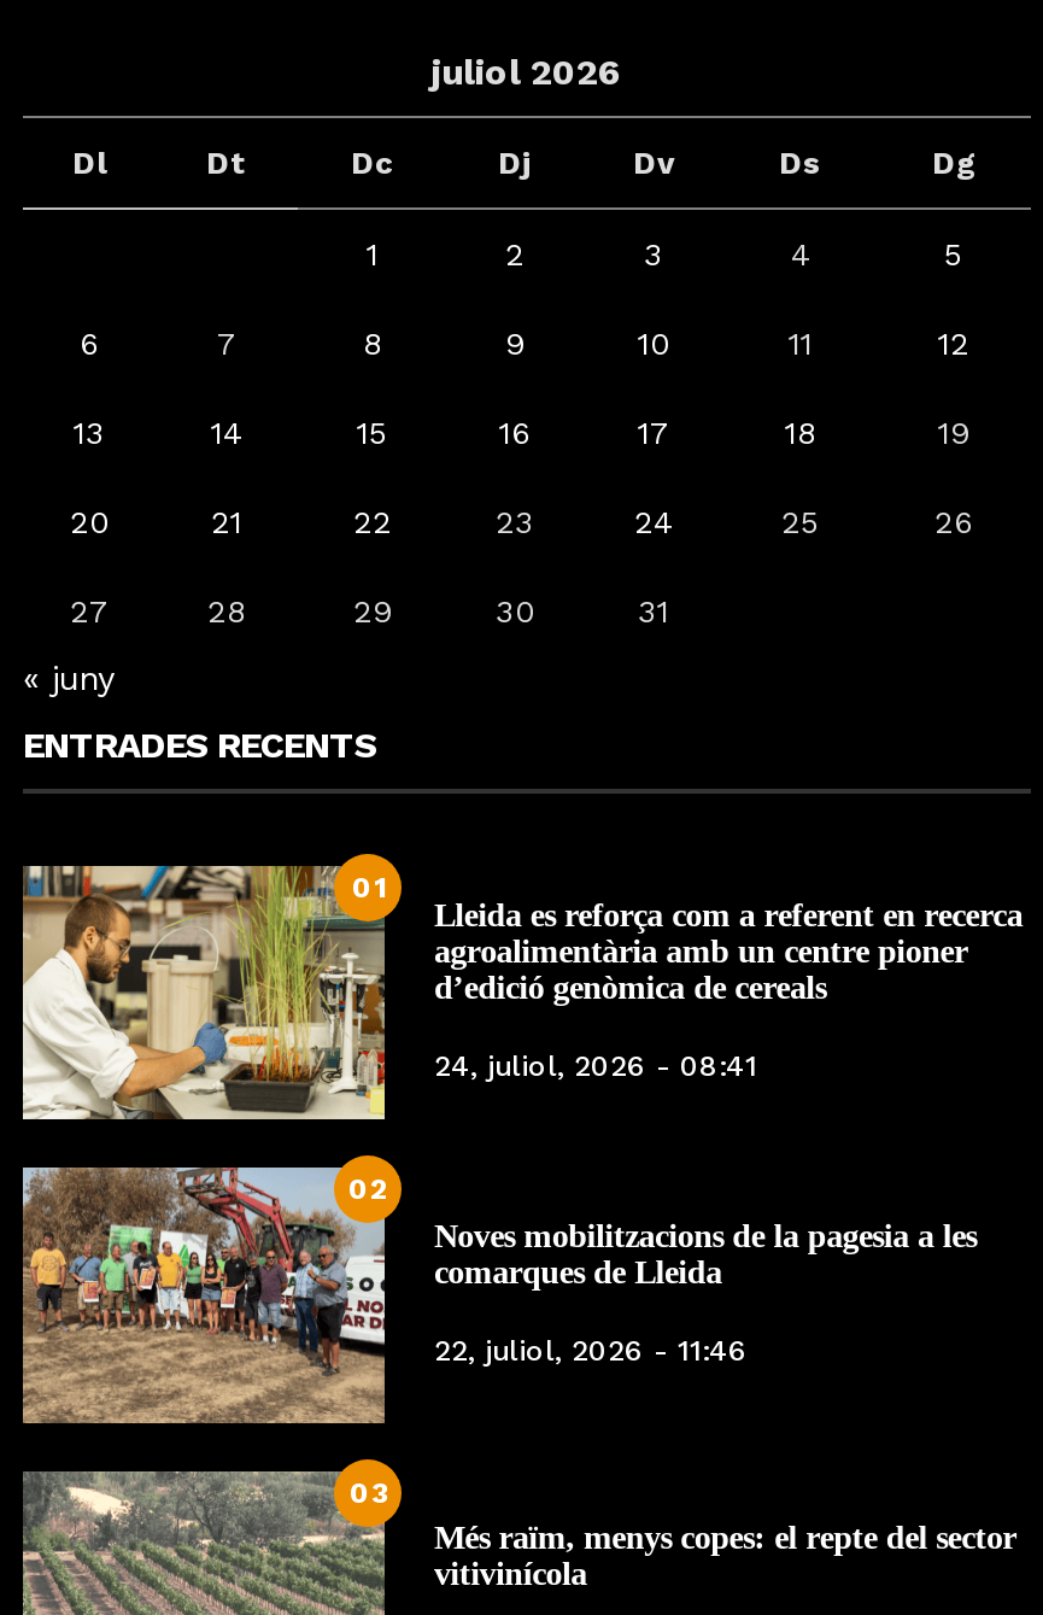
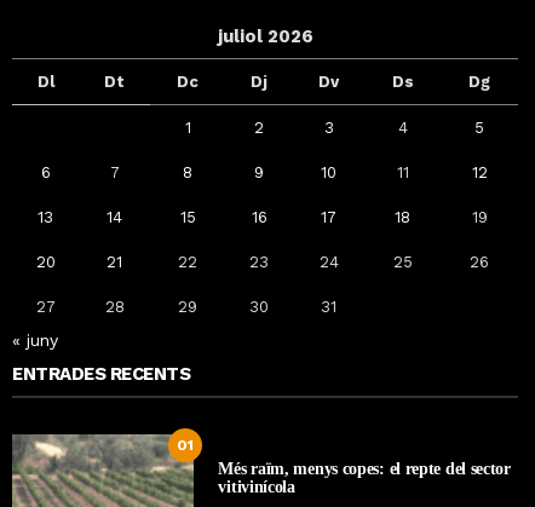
- [image]
- Lleida es reforça com a referent en recerca
- agroalimentària amb un centre pioner
- d’edició genòmica de cereals
- 24, juliol, 2026 - 08:41

- [image]
- 02
- Noves mobilitzacions de la pagesia a les
- comarques de Lleida
- 22, juliol, 2026 - 11:46

- 03
